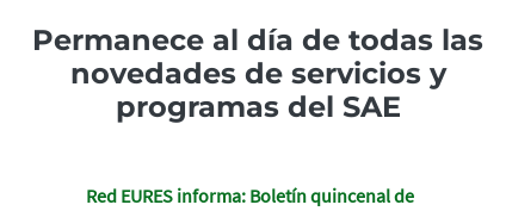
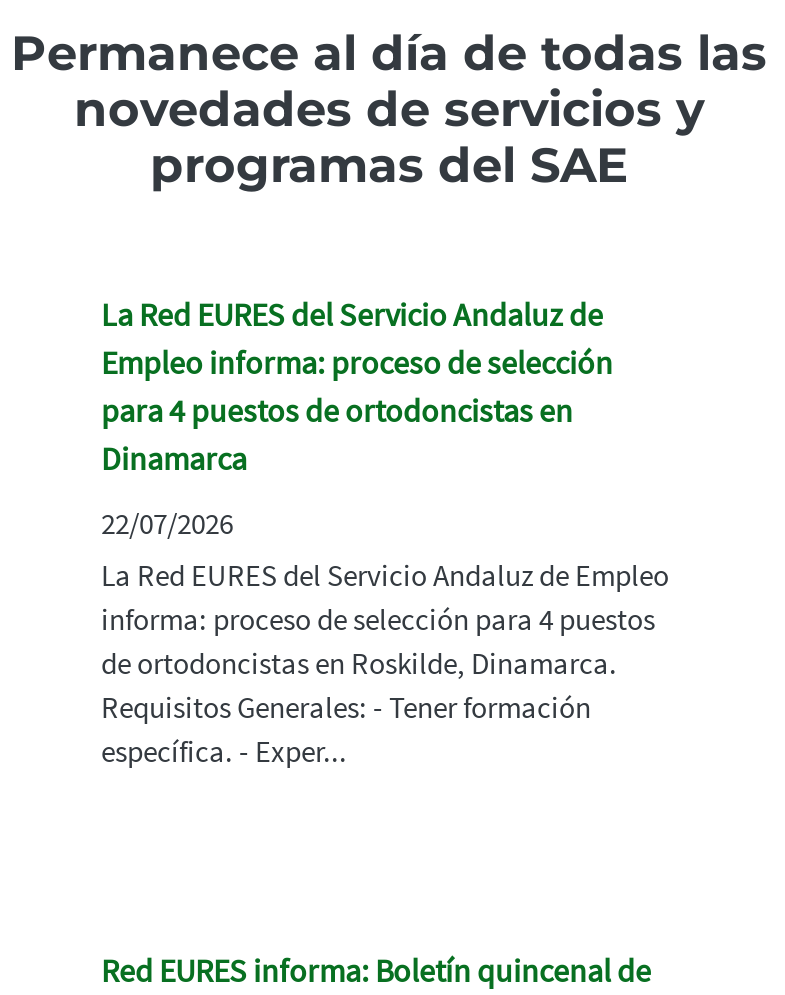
+ La Red EURES del Servicio Andaluz de
+ Empleo informa: proceso de selección
+ para 4 puestos de ortodoncistas en
+ Dinamarca
+ 22/07/2026
+ La Red EURES del Servicio Andaluz de Empleo
+ informa: proceso de selección para 4 puestos
+ de ortodoncistas en Roskilde, Dinamarca.
+ Requisitos Generales: - Tener formación
+ específica. - Exper...
